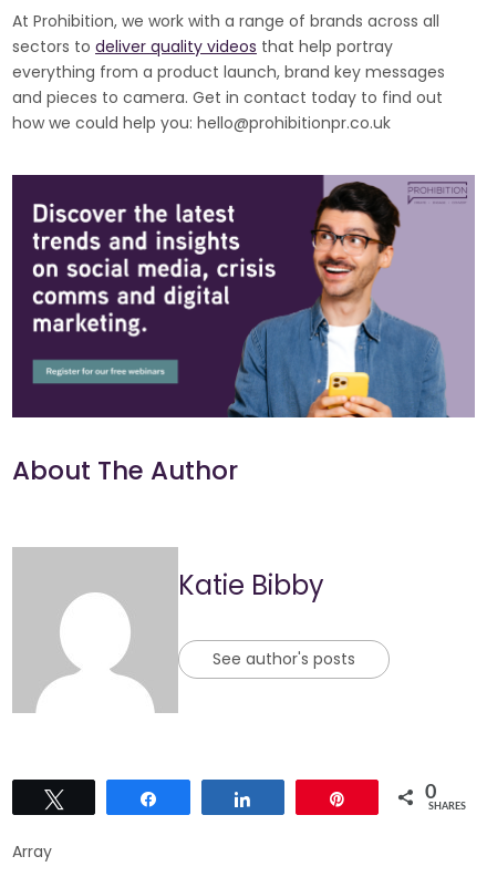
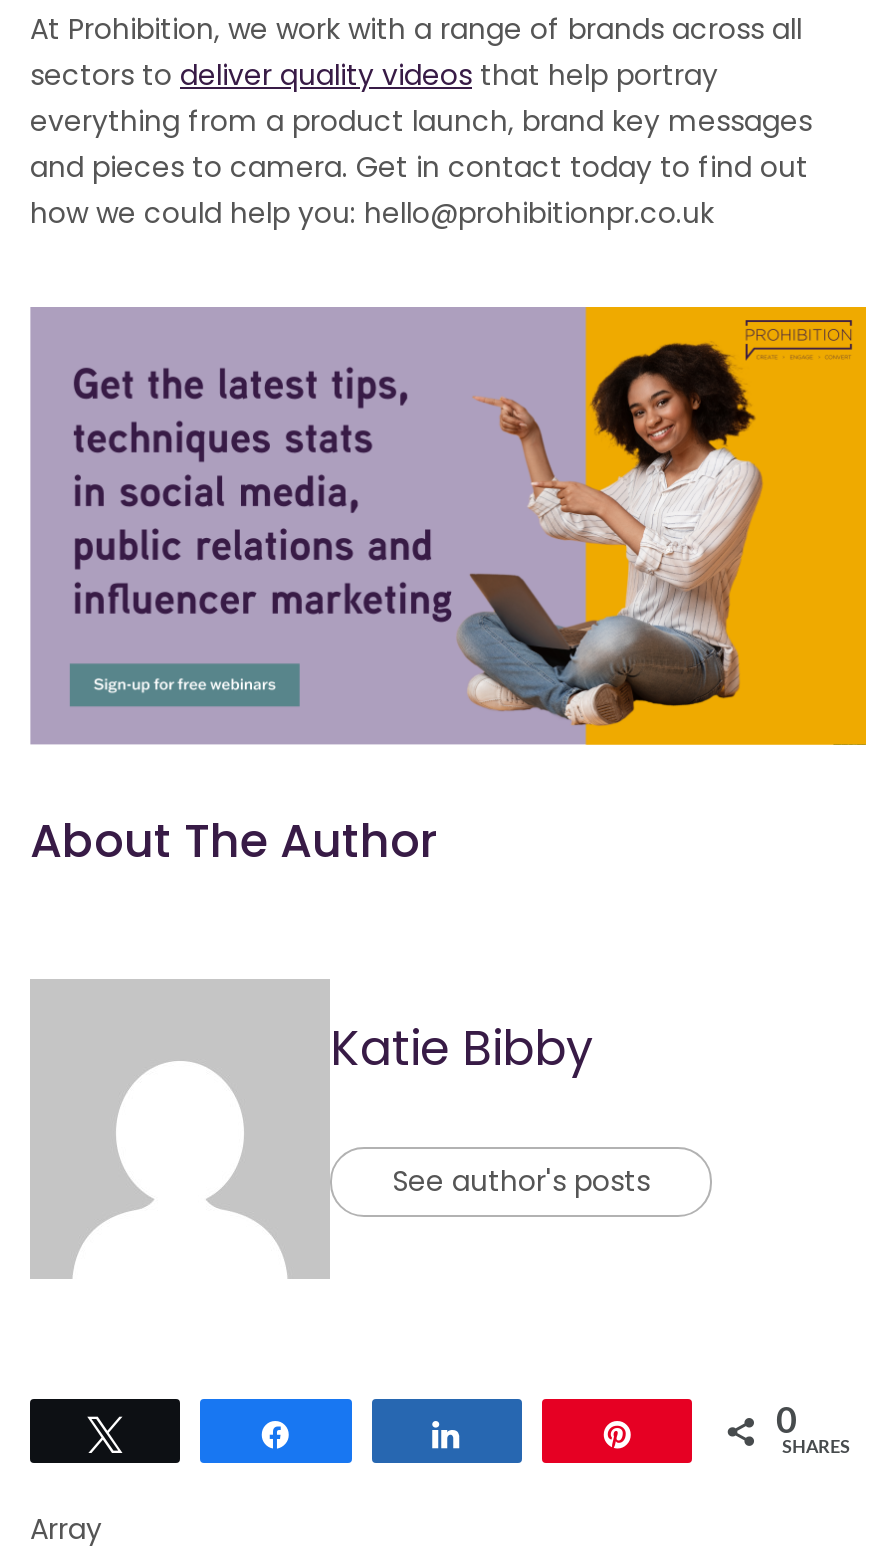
- [image]
+ [image]
